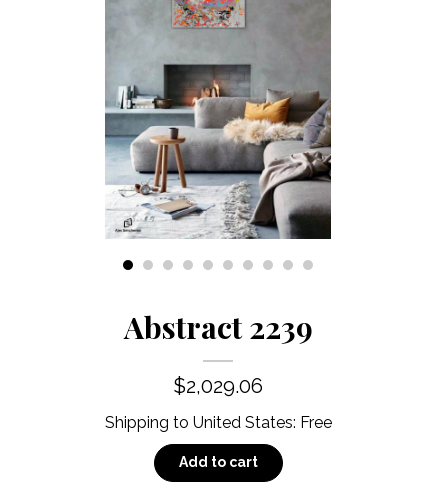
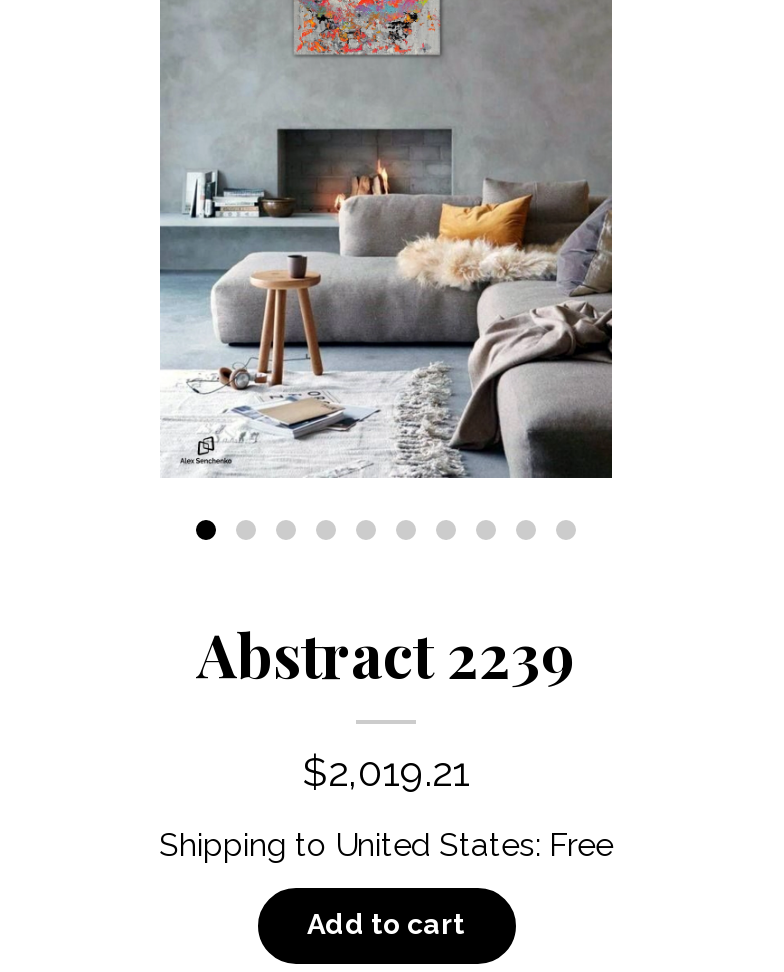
- $2,029.06
+ $2,019.21
